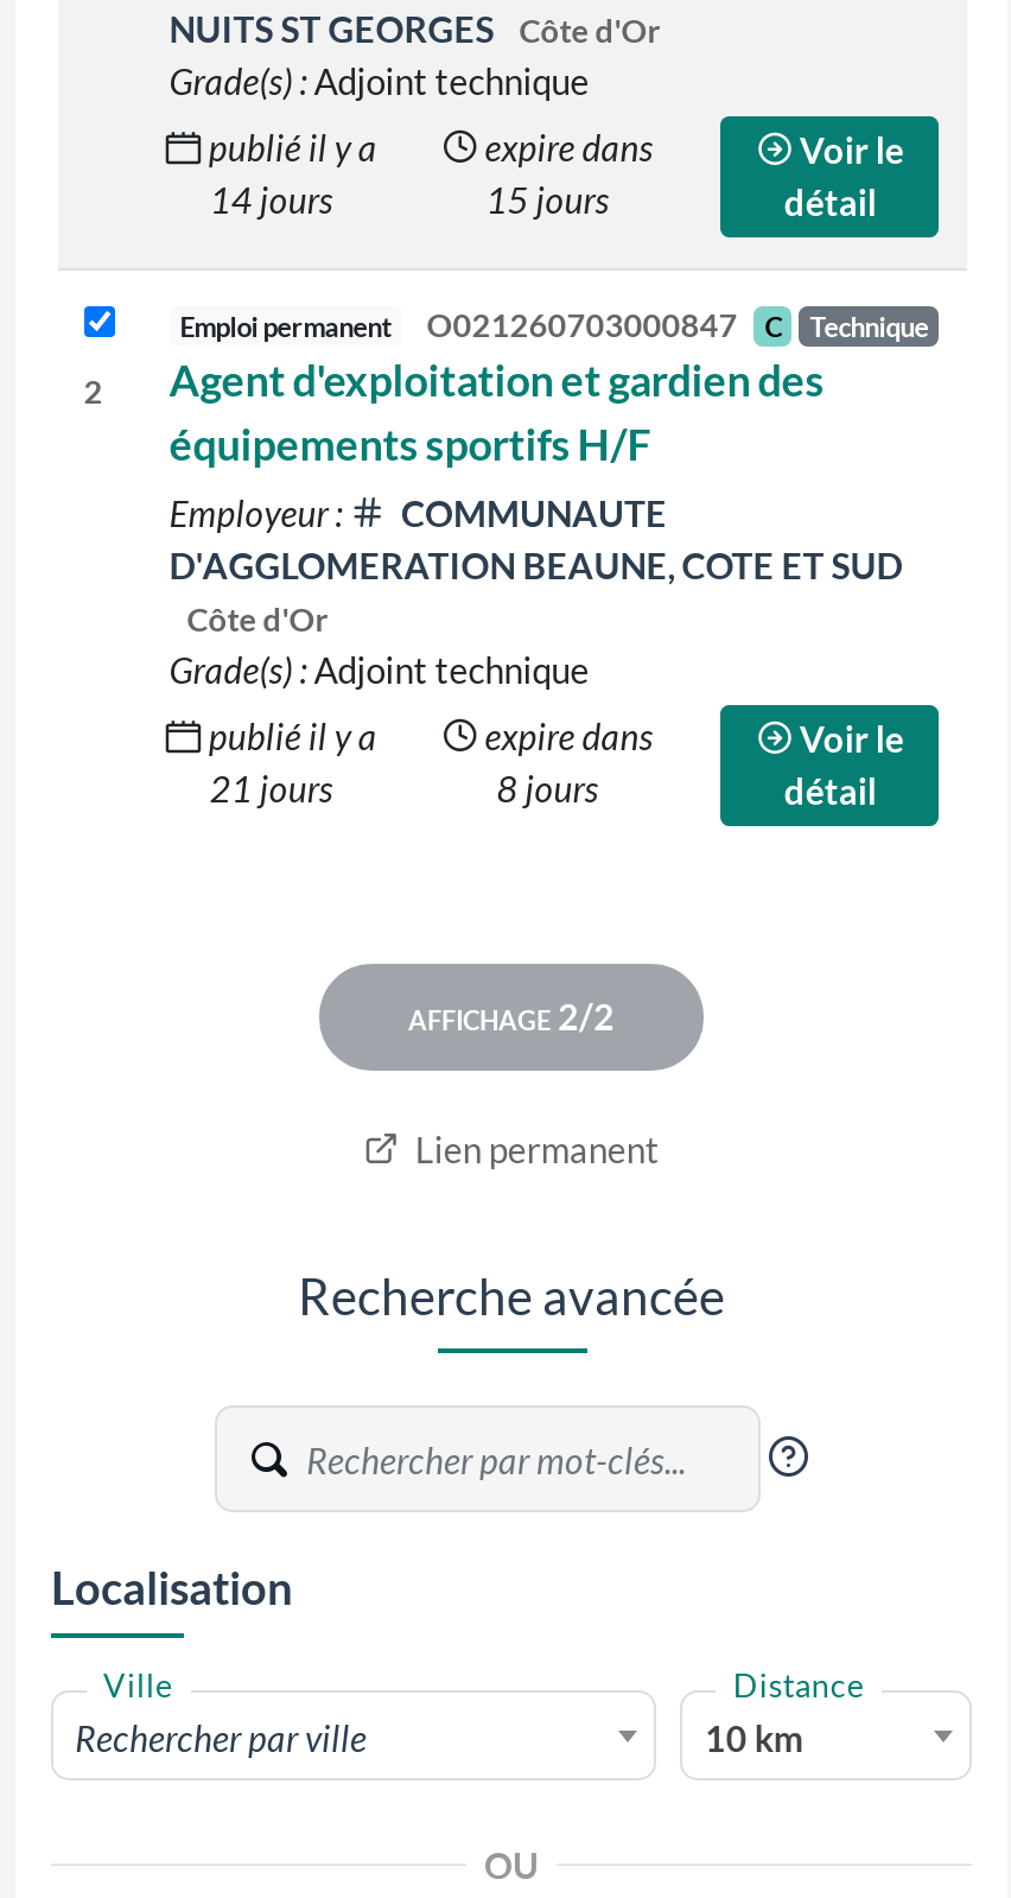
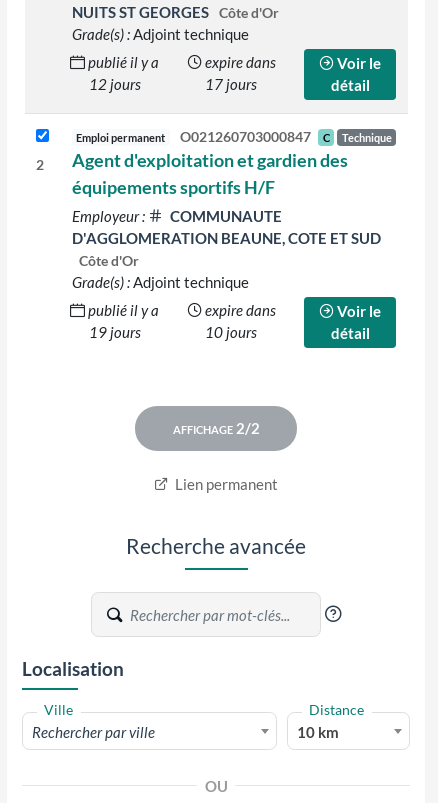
- 14 jours
+ 12 jours

- 15 jours
+ 17 jours

- 21 jours
+ 19 jours

- 8 jours
+ 10 jours
